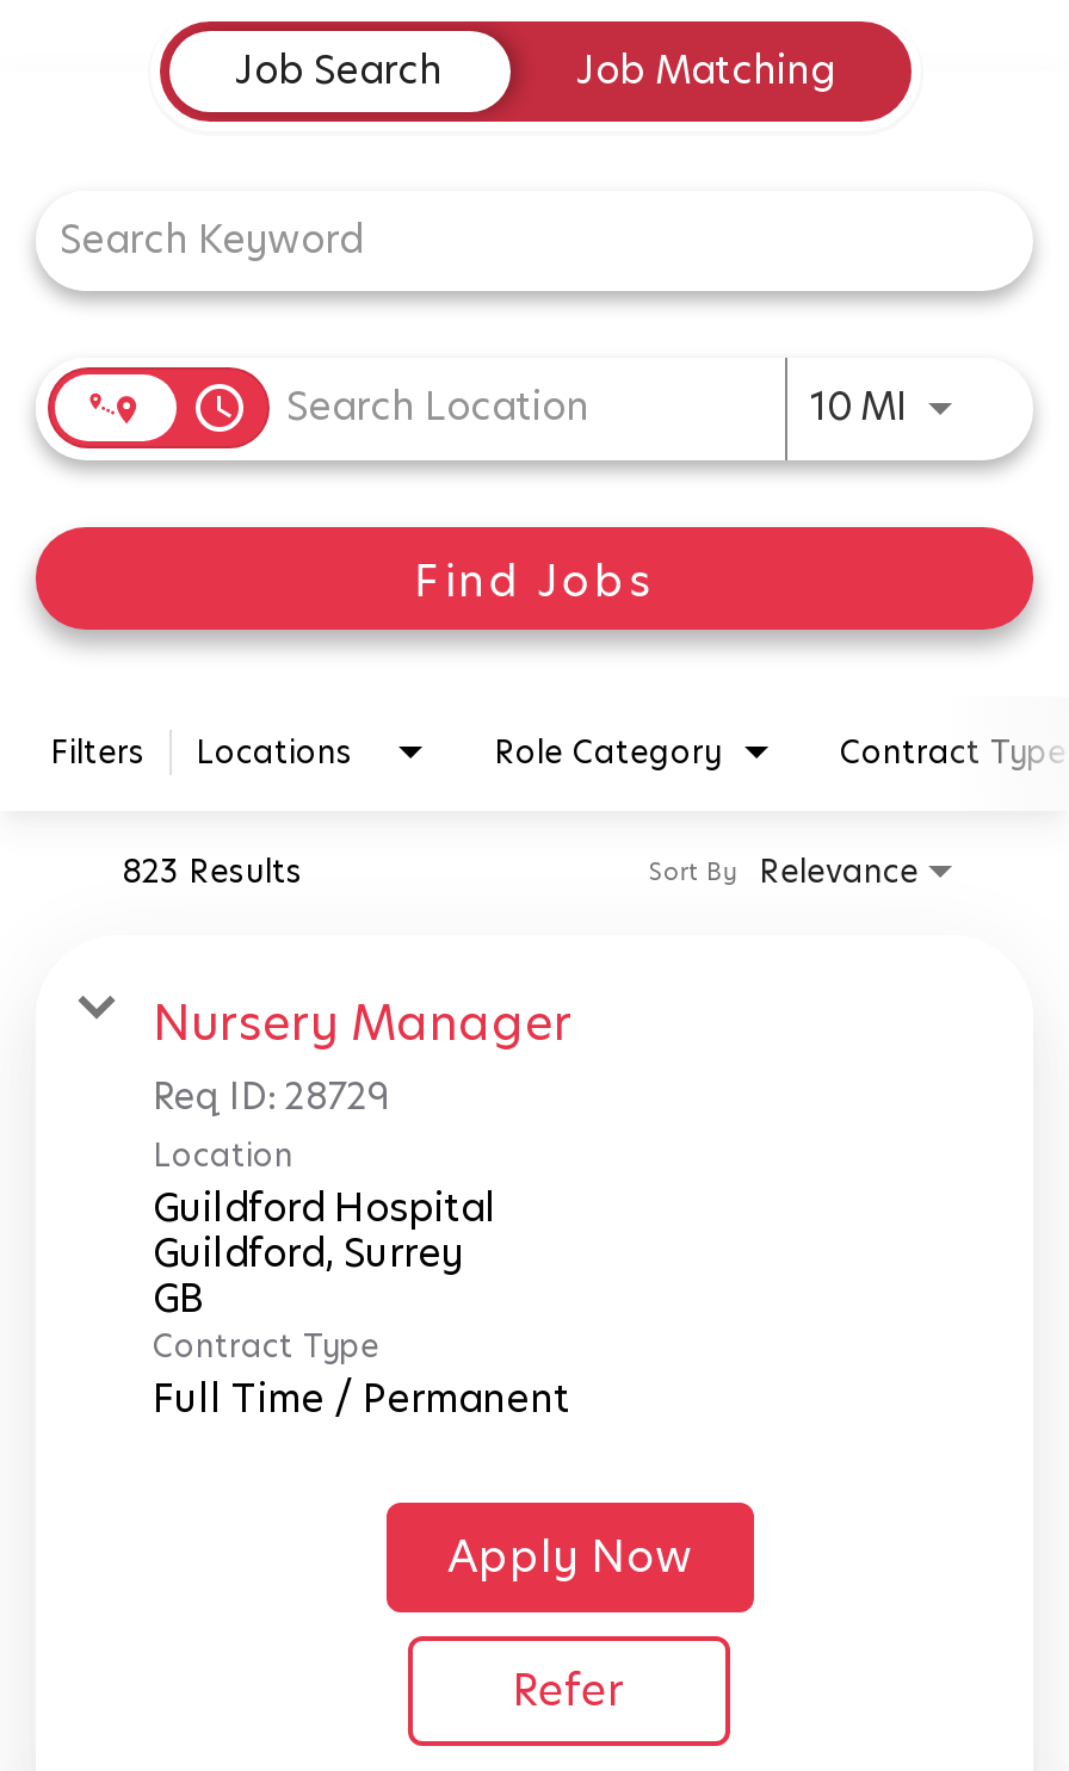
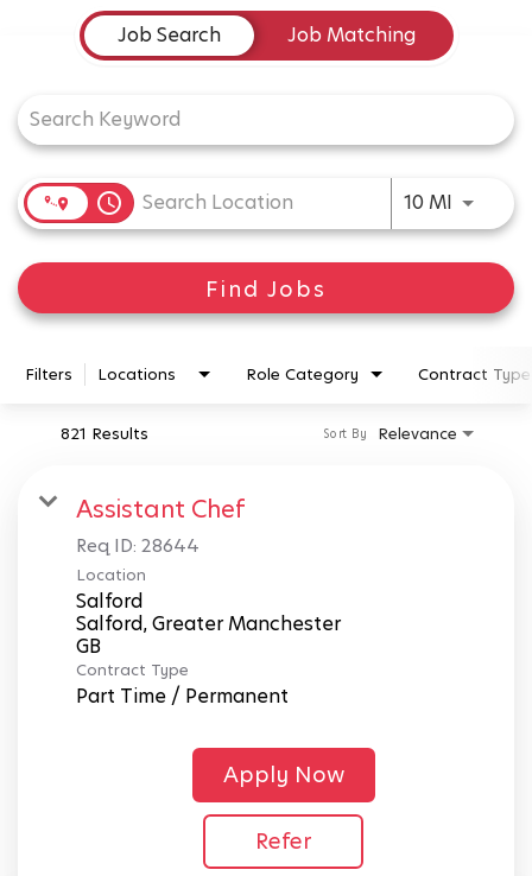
- 823 Results
+ 821 Results

- Nursery Manager
- Req ID: 28729
+ Assistant Chef
+ Req ID: 28644

- Guildford Hospital
- Guildford, Surrey
+ Salford
+ Salford, Greater Manchester

- Full Time / Permanent
+ Part Time / Permanent
